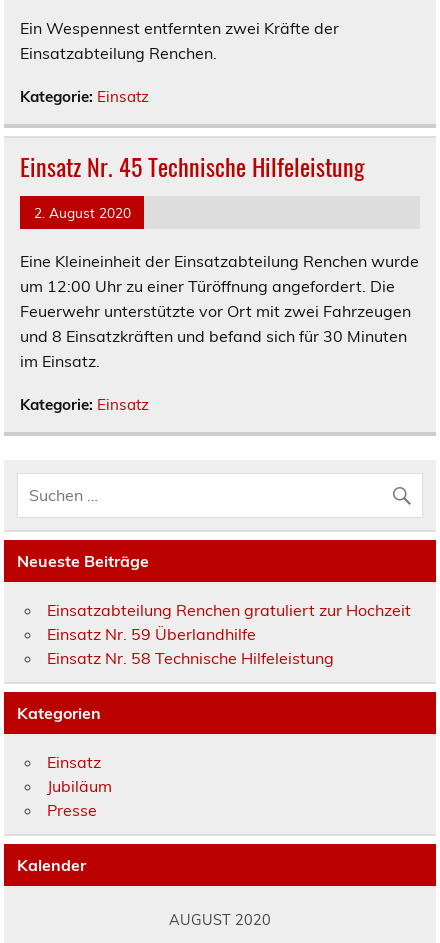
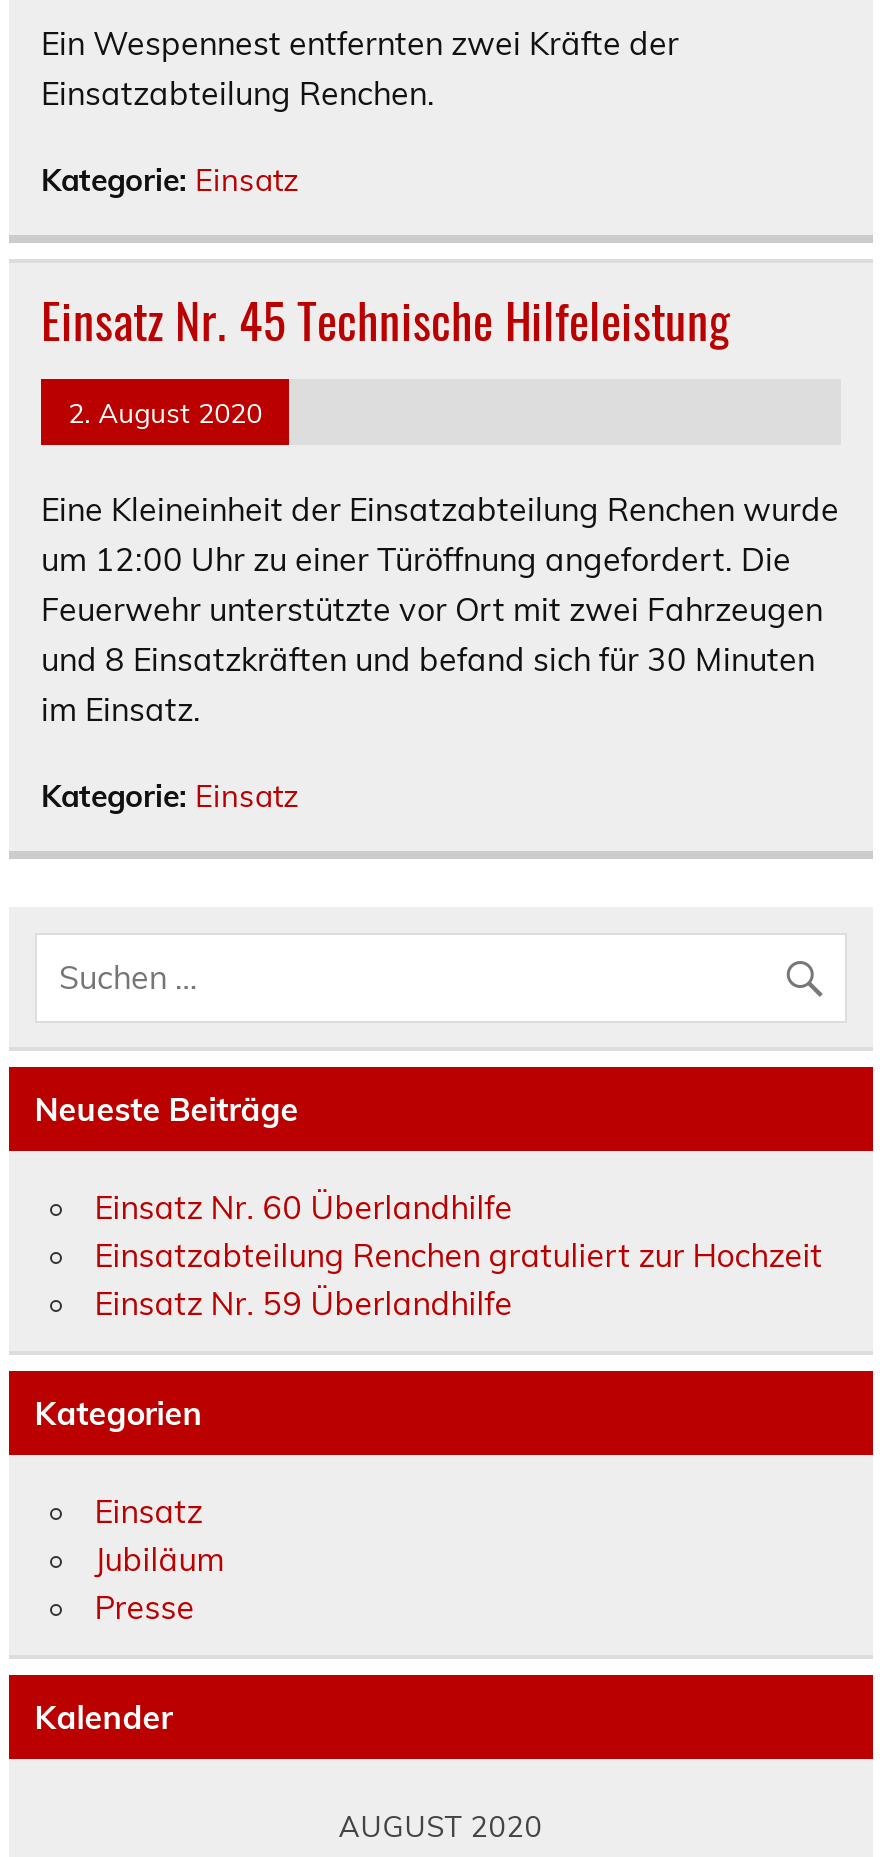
+ Einsatz Nr. 60 Überlandhilfe

moved down: Einsatzabteilung Renchen gratuliert zur Hochzeit | Einsatz Nr. 59 Überlandhilfe

- Einsatz Nr. 58 Technische Hilfeleistung
